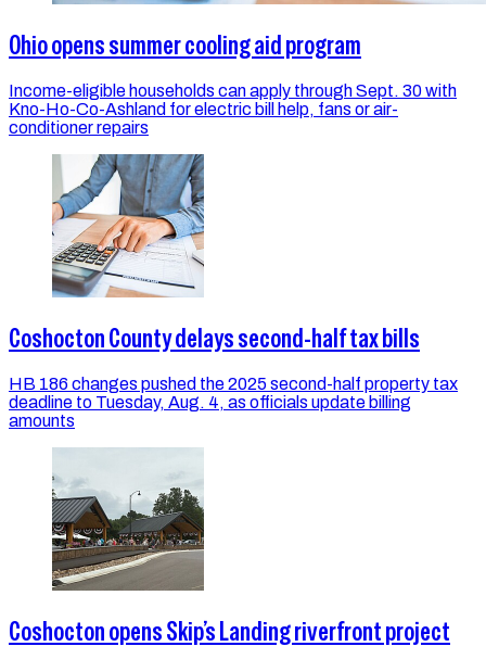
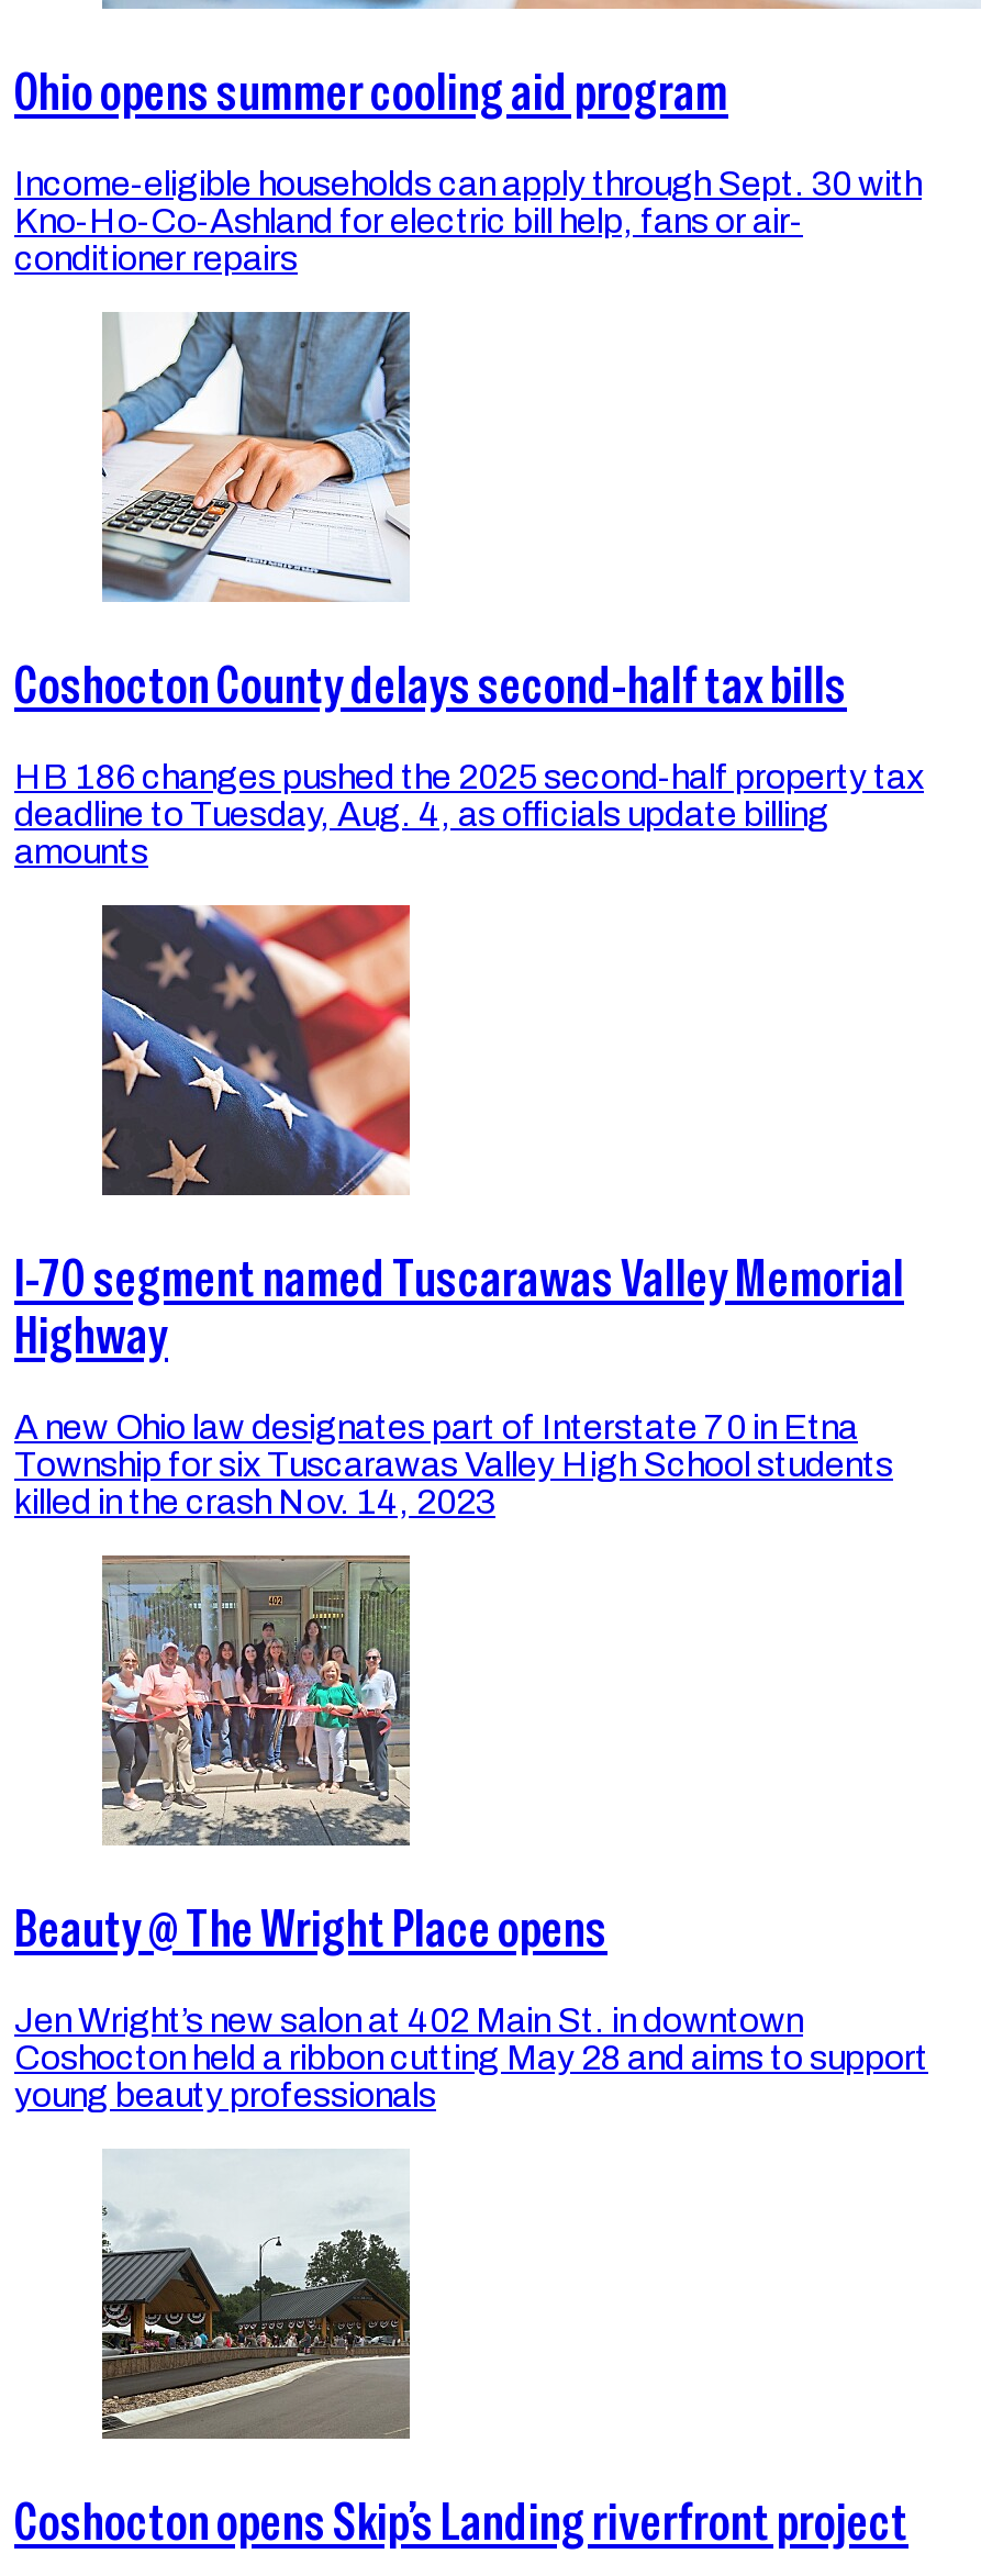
+ [image]
+ I-70 segment named Tuscarawas Valley Memorial
+ Highway
+ A new Ohio law designates part of Interstate 70 in Etna
+ Township for six Tuscarawas Valley High School students
+ killed in the crash Nov. 14, 2023

+ [image]
+ Beauty @ The Wright Place opens
+ Jen Wright’s new salon at 402 Main St. in downtown
+ Coshocton held a ribbon cutting May 28 and aims to support
+ young beauty professionals
